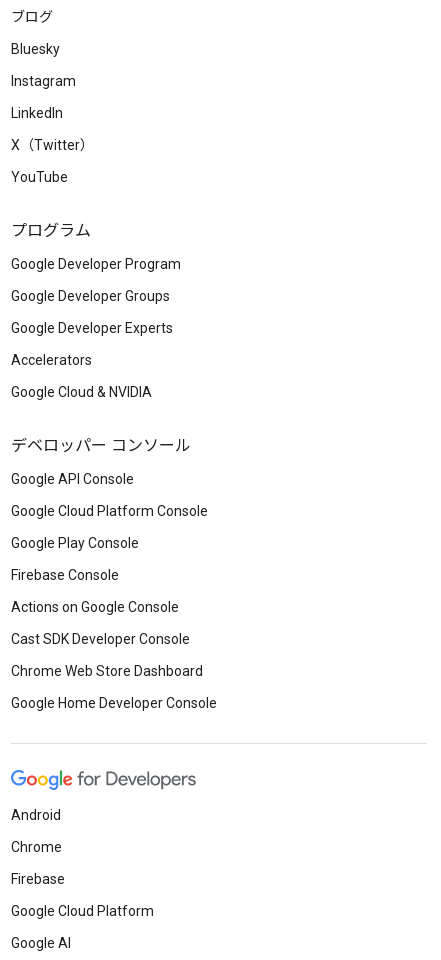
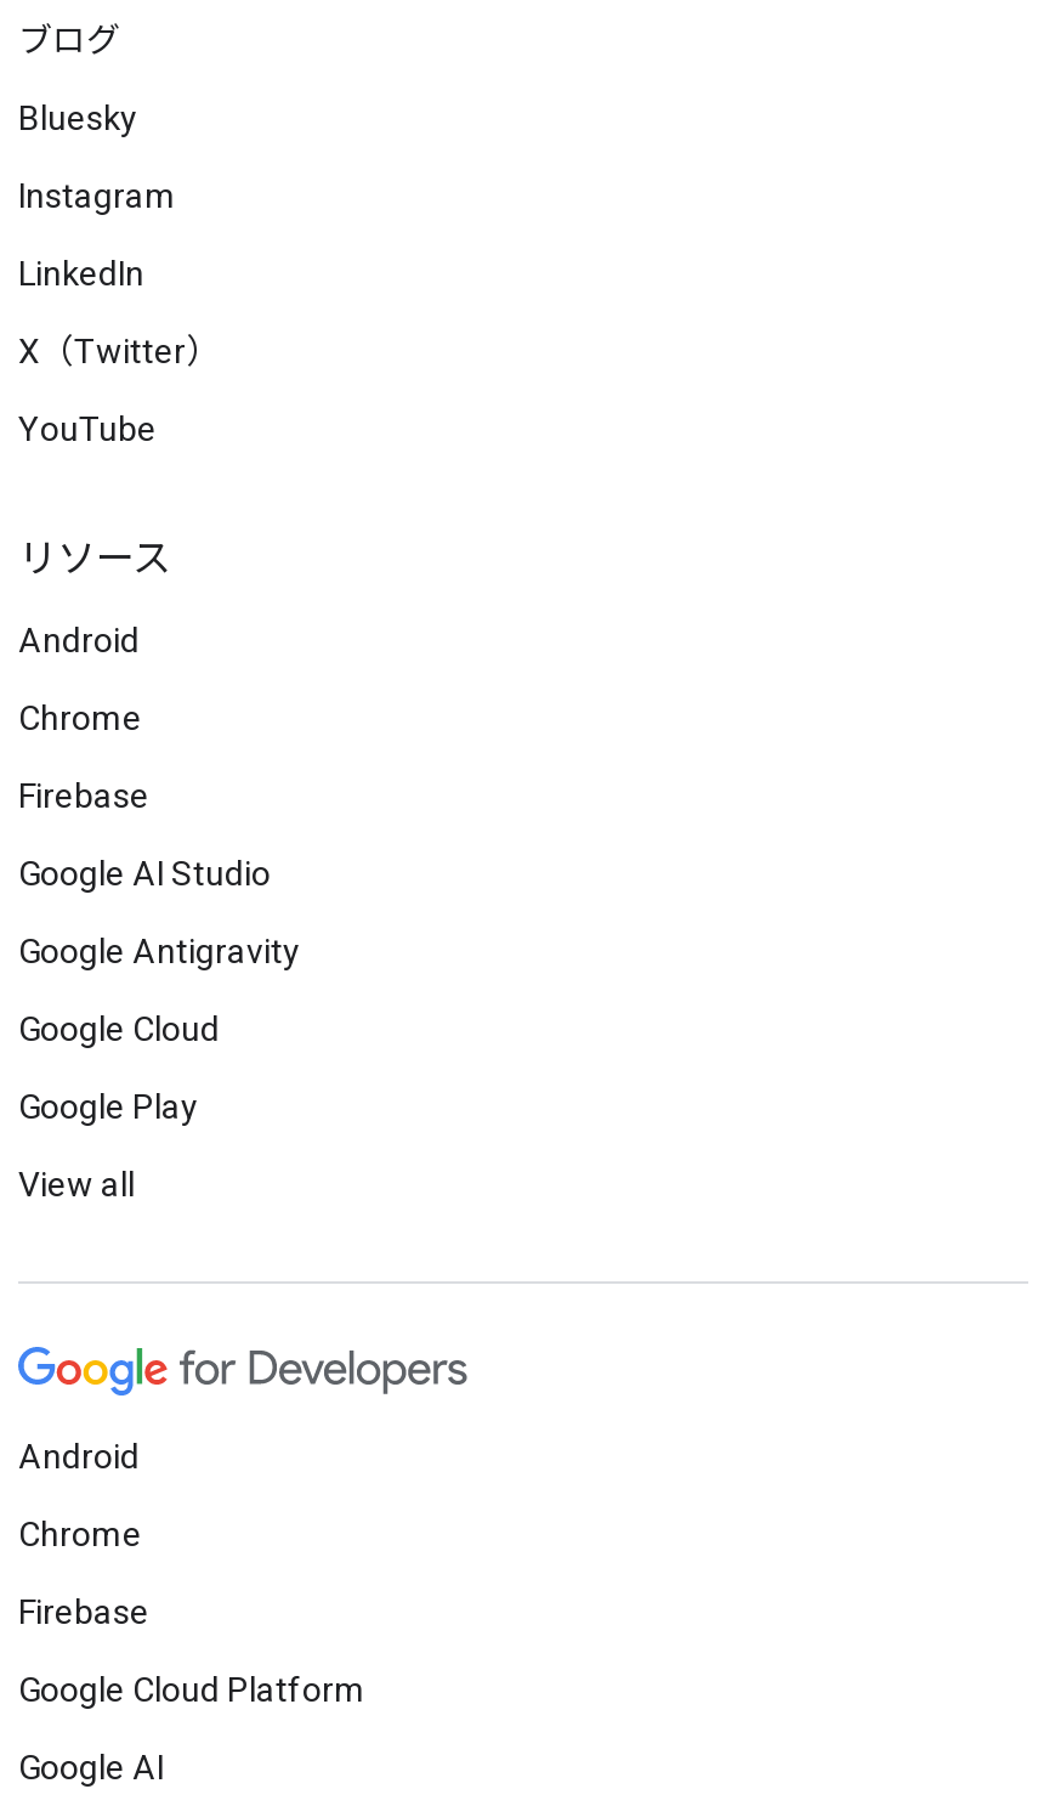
- プログラム
- Google Developer Program
- Google Developer Groups
- Google Developer Experts
- Accelerators
- Google Cloud & NVIDIA
- デベロッパー コンソール
- Google API Console
- Google Cloud Platform Console
- Google Play Console
- Firebase Console
- Actions on Google Console
- Cast SDK Developer Console
- Chrome Web Store Dashboard
- Google Home Developer Console
+ リソース
+ Android
+ Chrome
+ Firebase
+ Google AI Studio
+ Google Antigravity
+ Google Cloud
+ Google Play
+ View all
